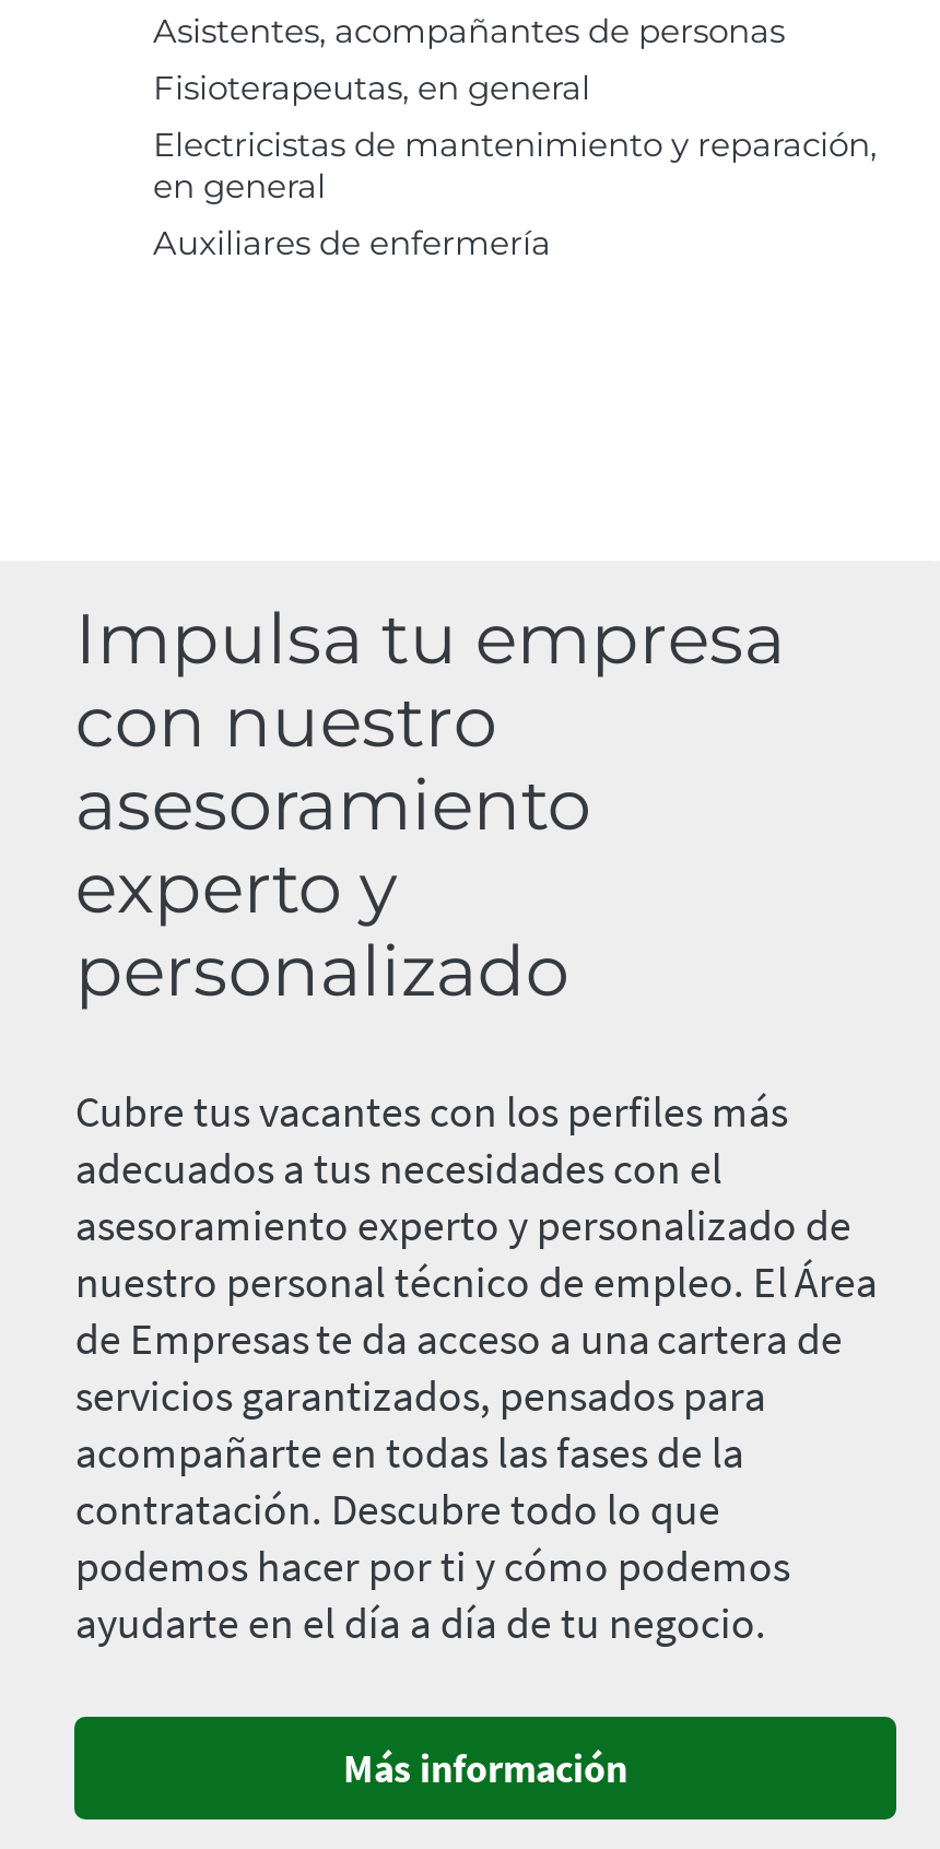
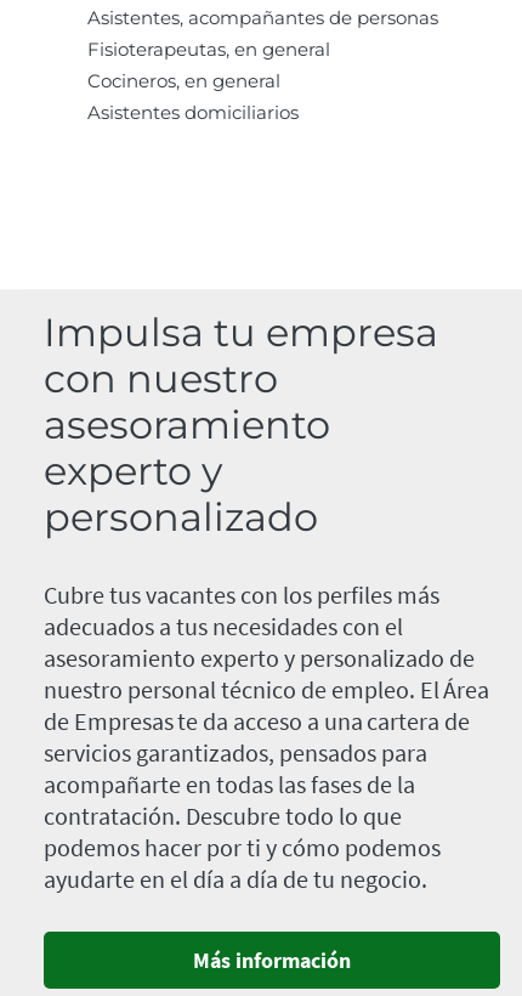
- Electricistas de mantenimiento y reparación,
- en general
- Auxiliares de enfermería
+ Cocineros, en general
+ Asistentes domiciliarios
